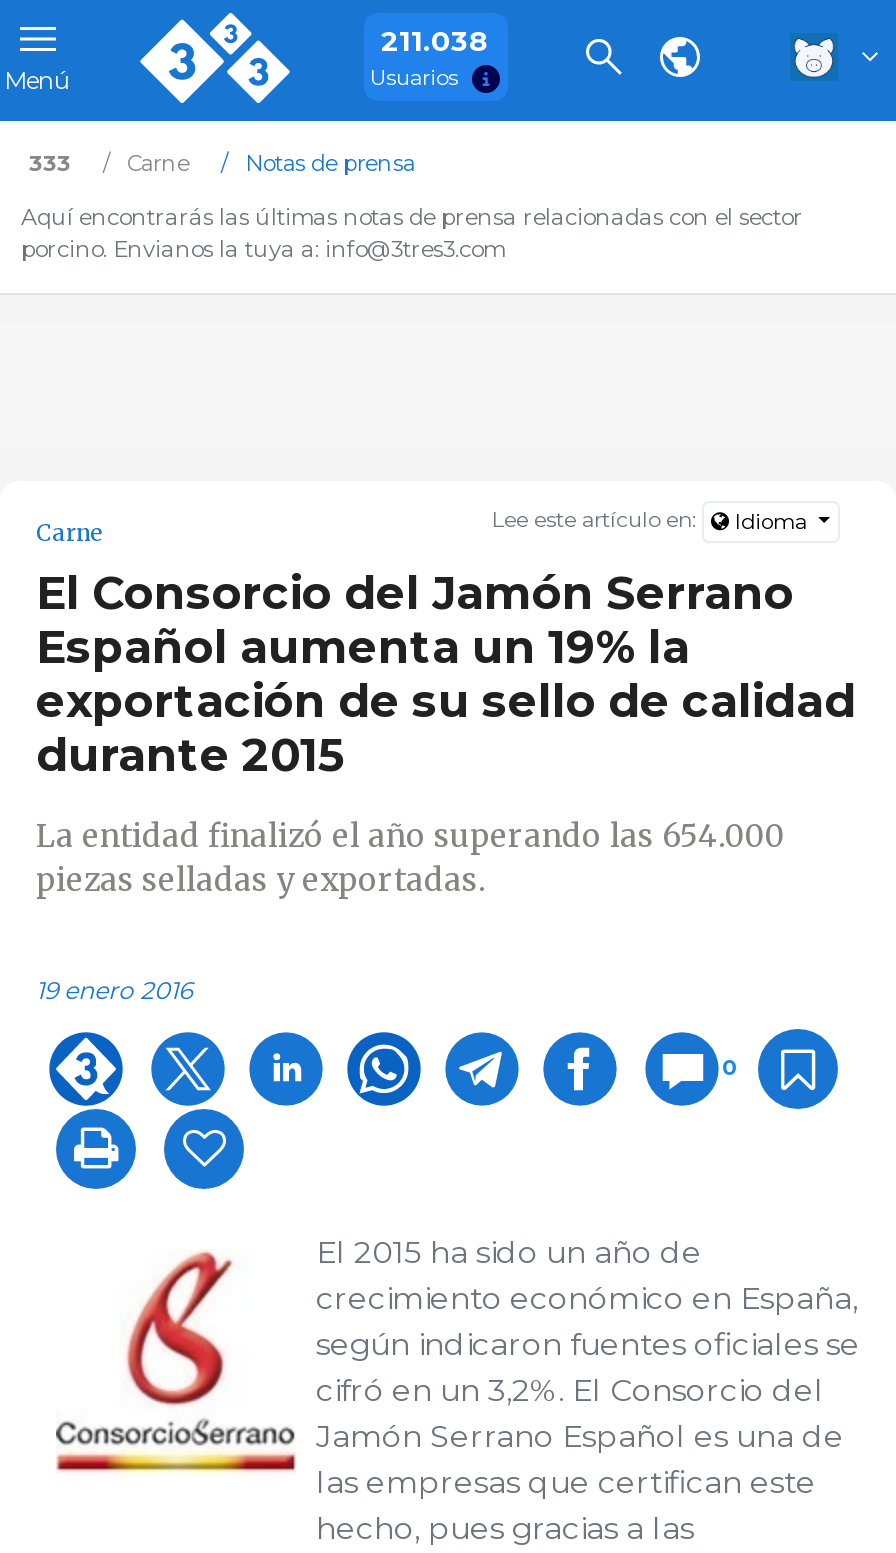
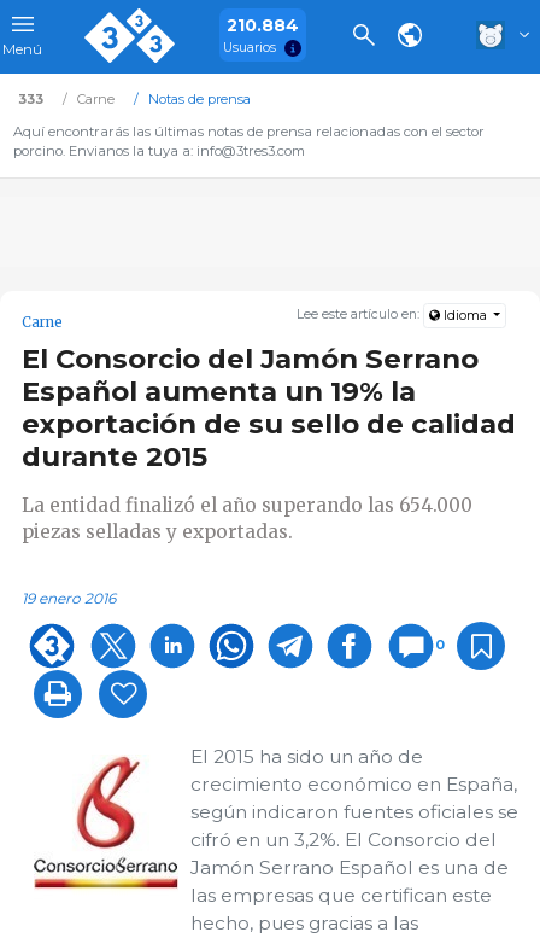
- 211.038
+ 210.884
